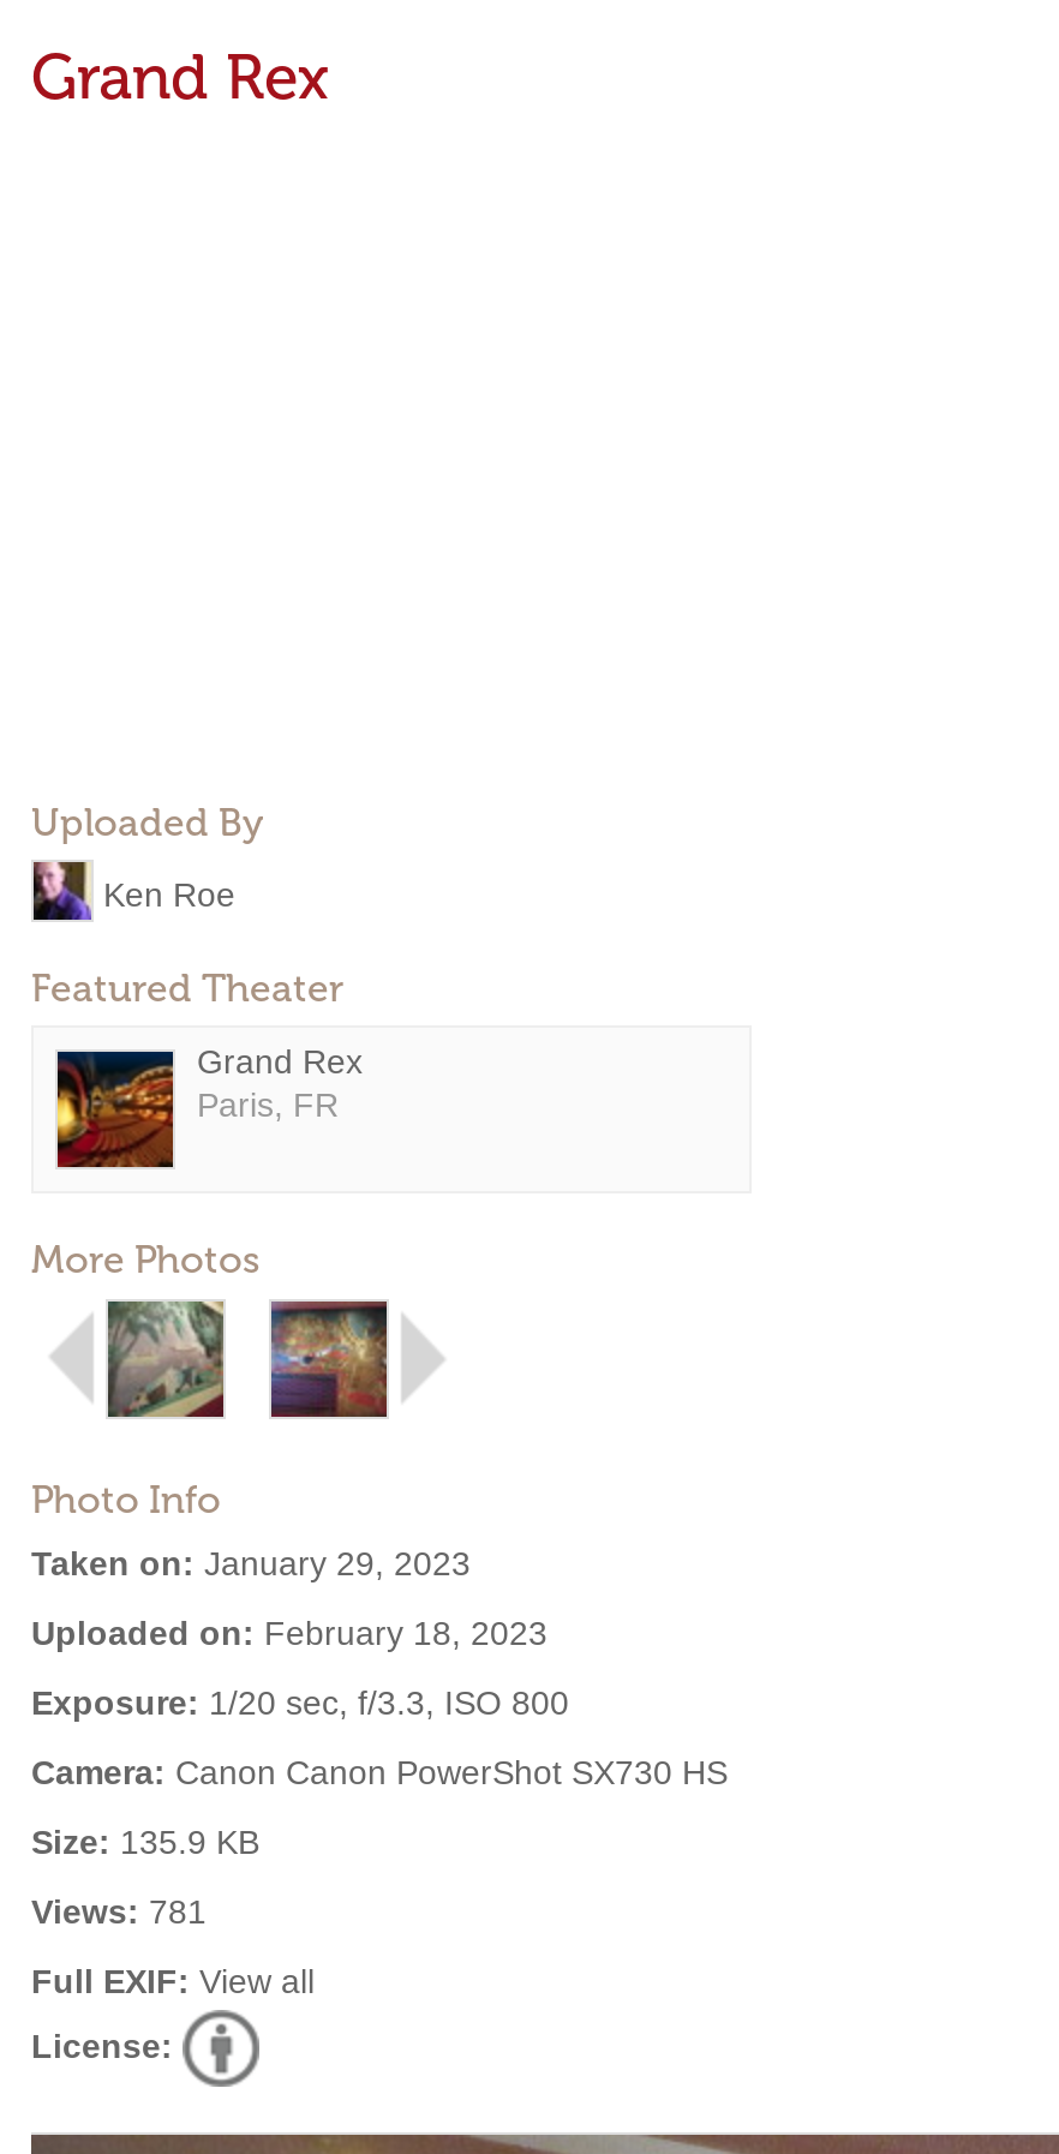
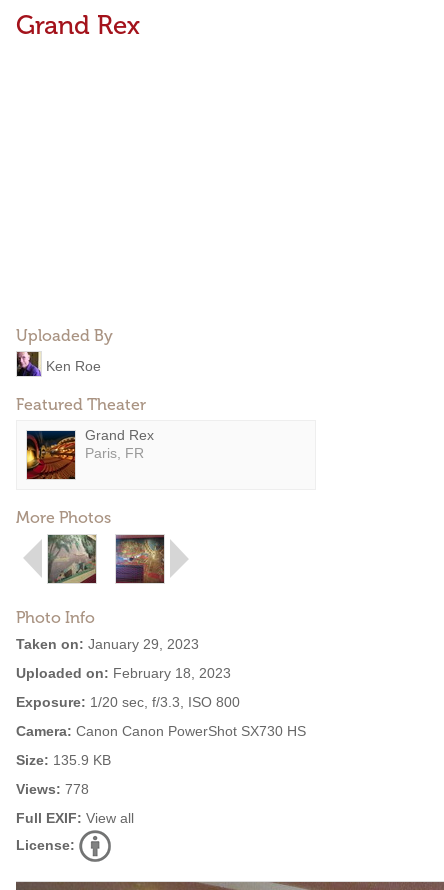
- Views: 781
+ Views: 778
